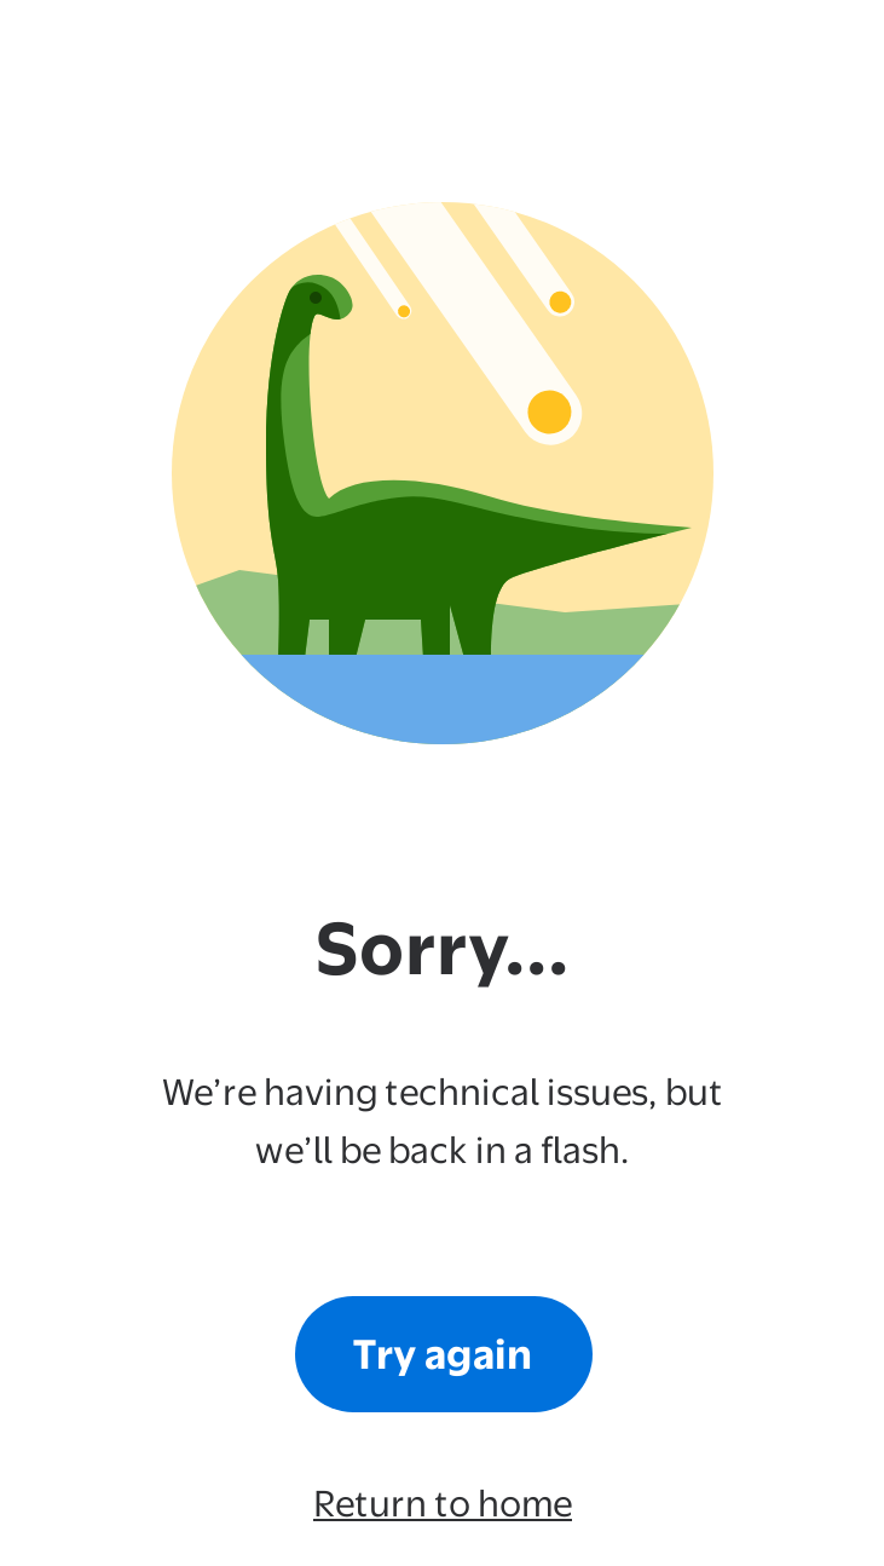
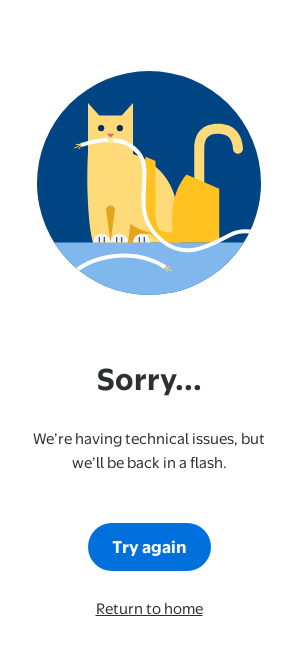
- [image]
+ [image]
